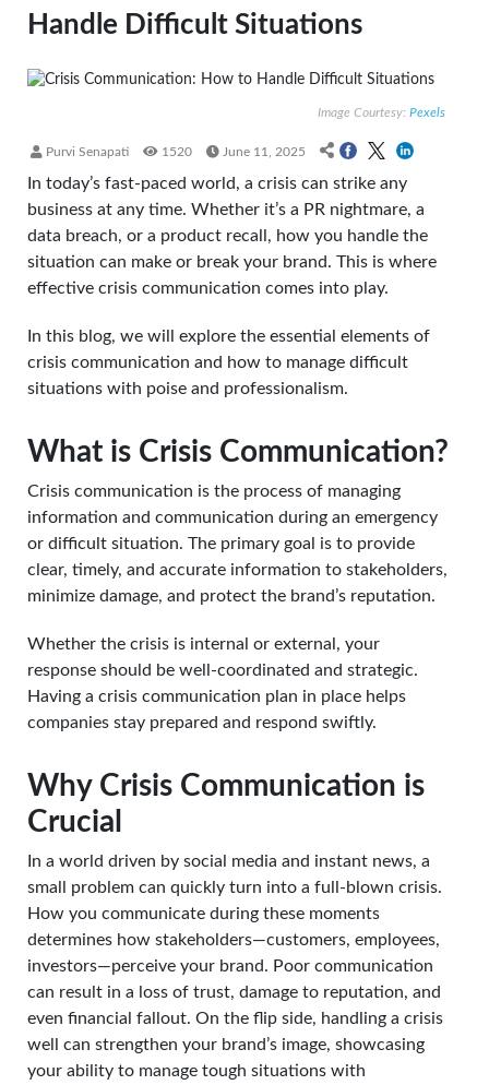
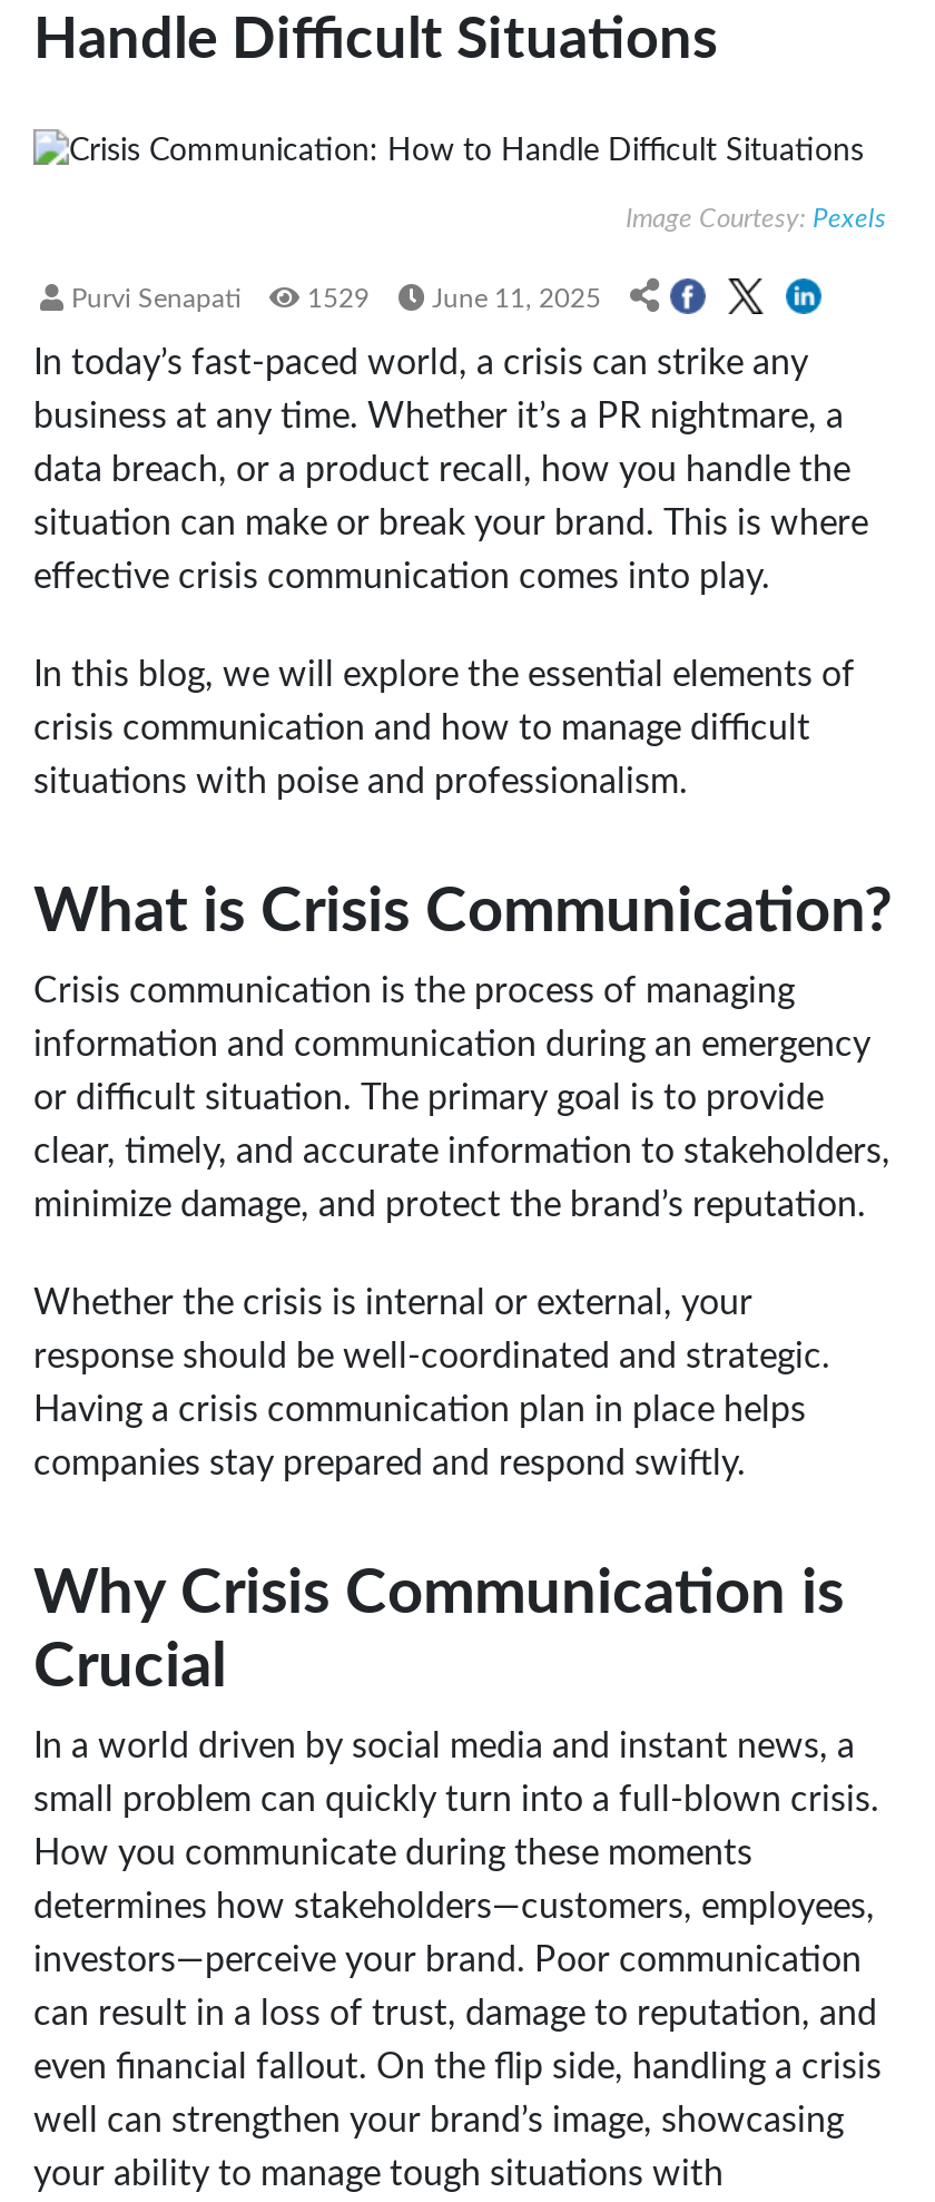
- 1520
+ 1529
